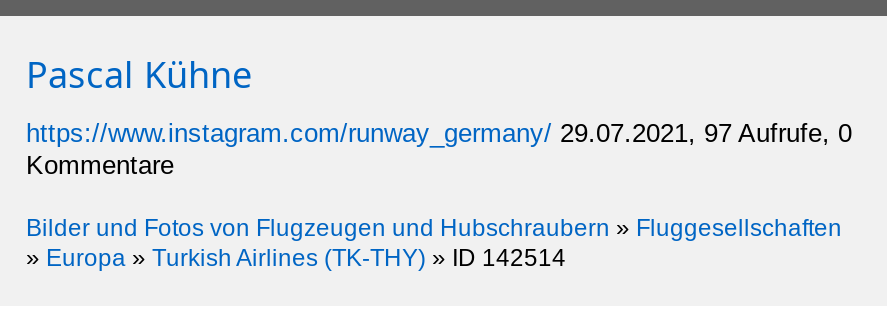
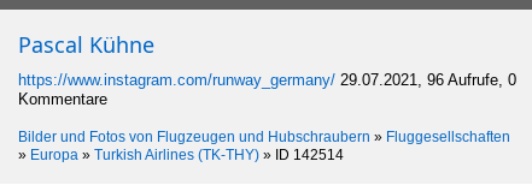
- https://www.instagram.com/runway_germany/ 29.07.2021, 97 Aufrufe, 0
+ https://www.instagram.com/runway_germany/ 29.07.2021, 96 Aufrufe, 0
